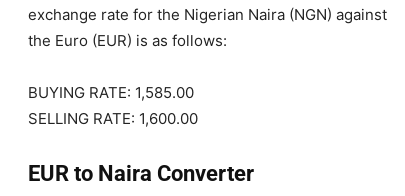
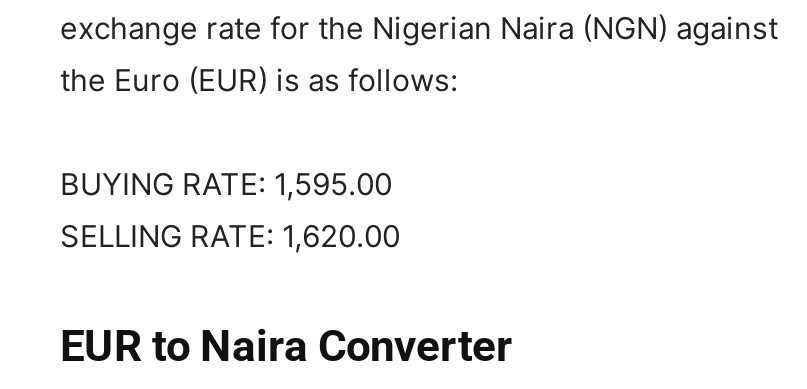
- BUYING RATE: 1,585.00
+ BUYING RATE: 1,595.00

- SELLING RATE: 1,600.00
+ SELLING RATE: 1,620.00
